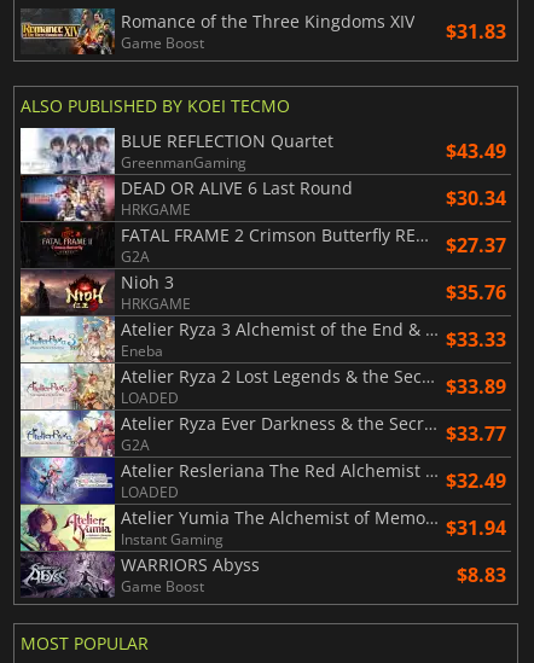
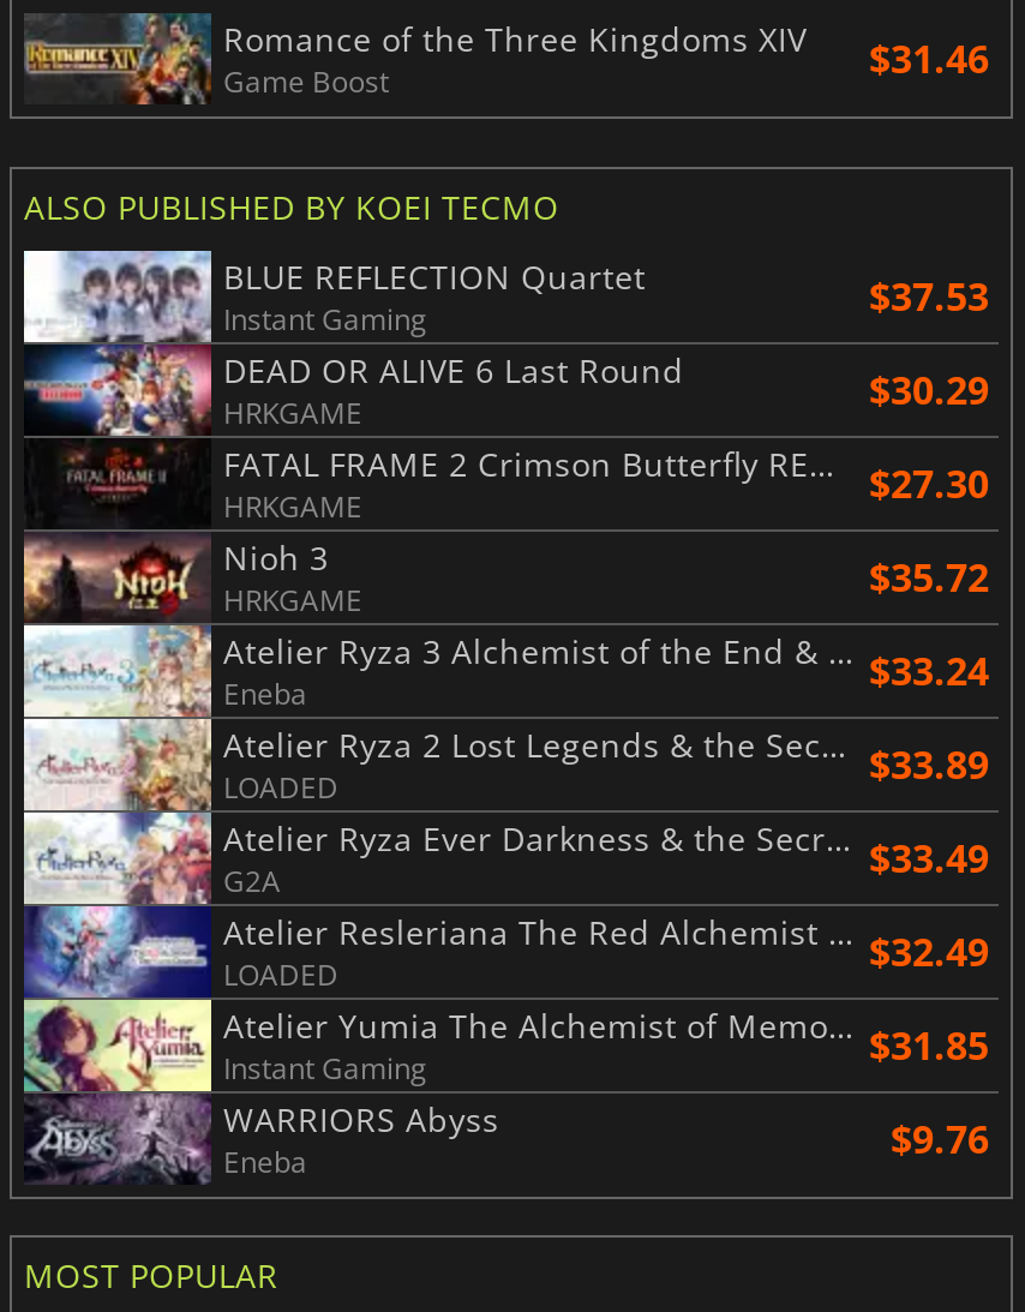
- Romance of the Three Kingdoms XIV $31.83
+ Romance of the Three Kingdoms XIV $31.46

- GreenmanGaming
- $43.49
+ Instant Gaming
+ $37.53

- $30.34
+ $30.29

- G2A
- $27.37
+ HRKGAME
+ $27.30

- $35.76
+ $35.72

- $33.33
+ $33.24

- $33.77
+ $33.49

- $31.94
+ $31.85

- Game Boost
- $8.83
+ Eneba
+ $9.76
